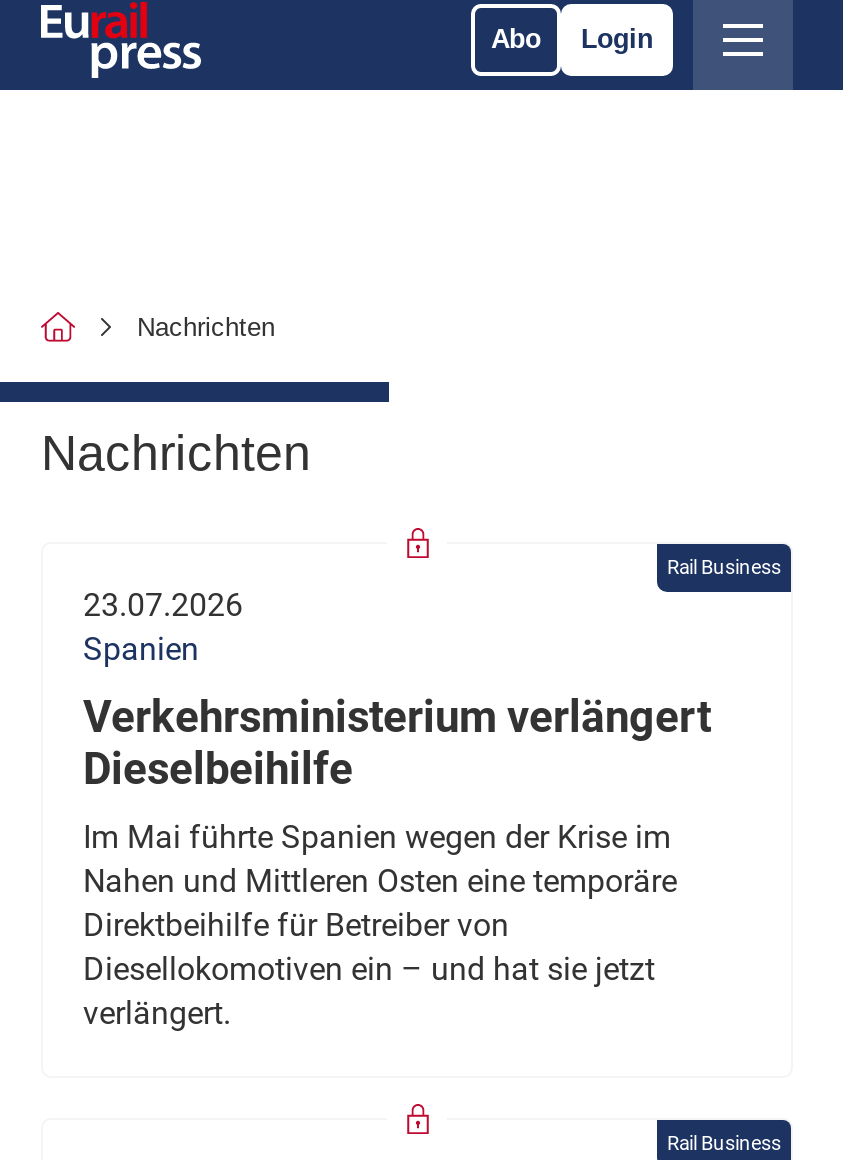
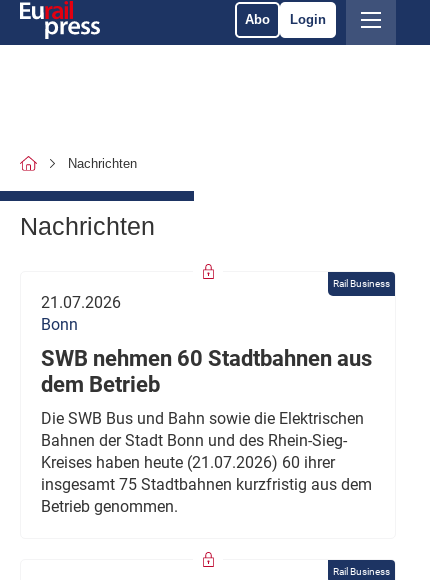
- 23.07.2026
- Spanien
+ 21.07.2026
+ Bonn

- Verkehrsministerium verlängert
- Dieselbeihilfe
+ SWB nehmen 60 Stadtbahnen aus
+ dem Betrieb

- Im Mai führte Spanien wegen der Krise im
- Nahen und Mittleren Osten eine temporäre
- Direktbeihilfe für Betreiber von
- Diesellokomotiven ein – und hat sie jetzt
- verlängert.
+ Die SWB Bus und Bahn sowie die Elektrischen
+ Bahnen der Stadt Bonn und des Rhein-Sieg-
+ Kreises haben heute (21.07.2026) 60 ihrer
+ insgesamt 75 Stadtbahnen kurzfristig aus dem
+ Betrieb genommen.
